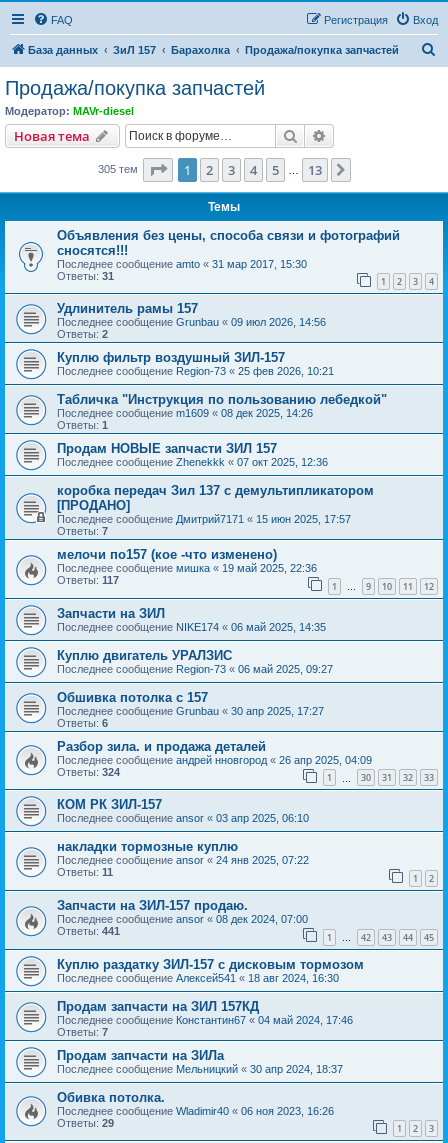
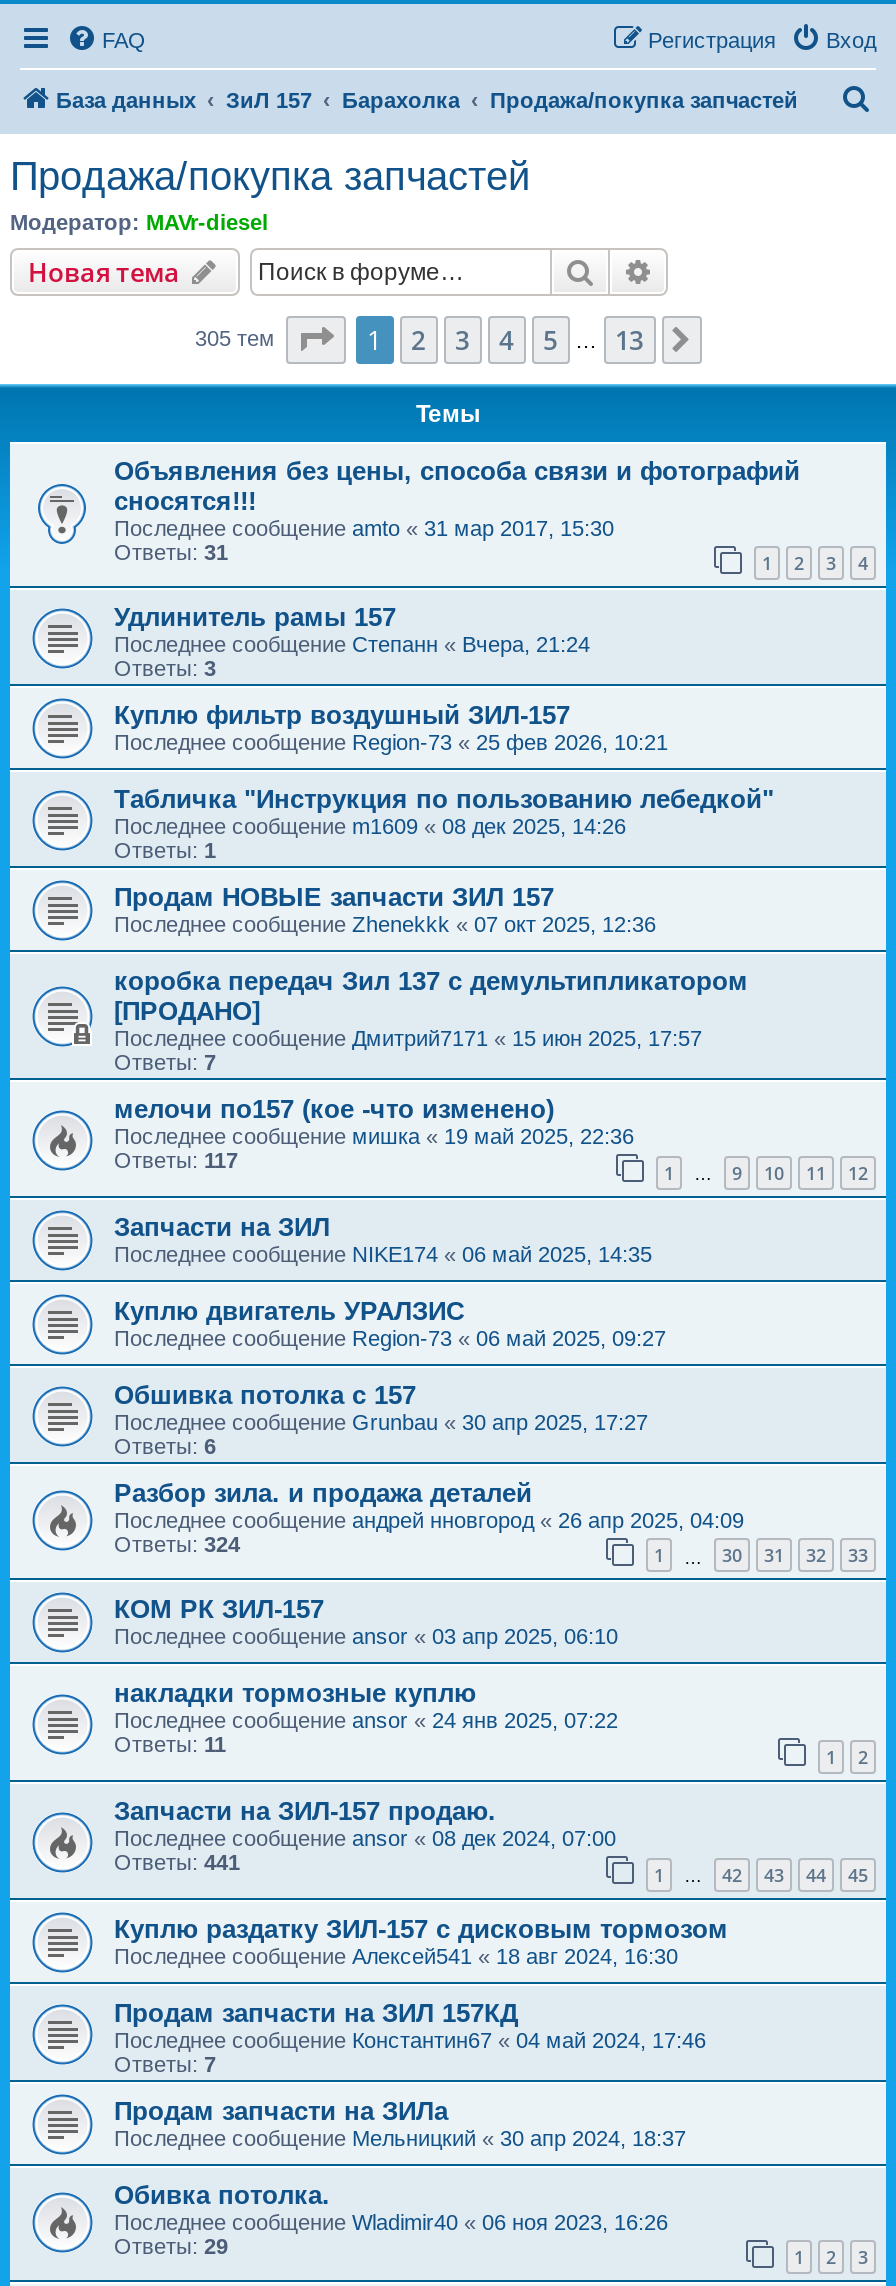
- Последнее сообщение Grunbau «09 июл 2026, 14:56
- Ответы: 2
+ Последнее сообщение Степанн «Вчера, 21:24
+ Ответы: 3
